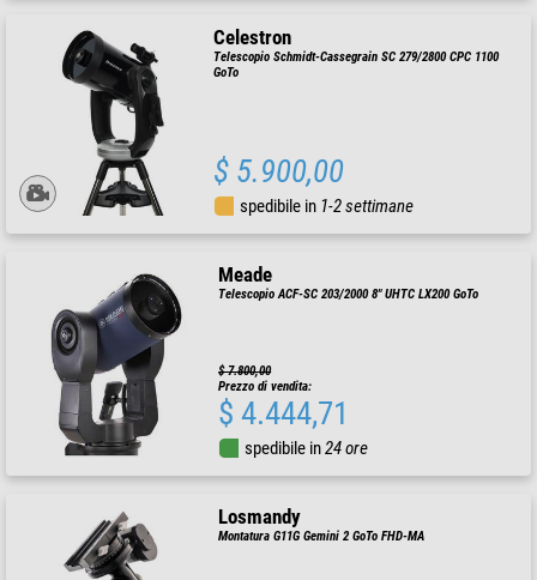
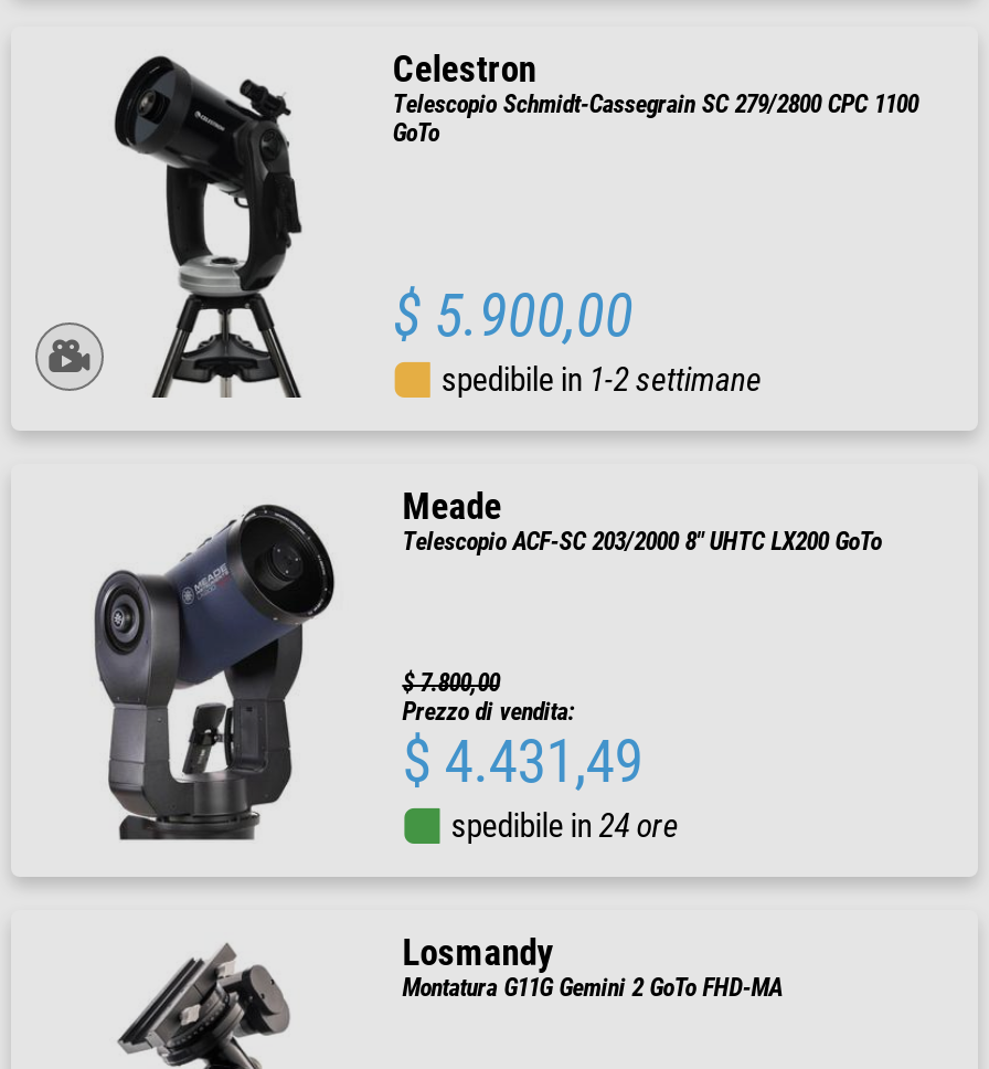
- $ 4.444,71
+ $ 4.431,49
